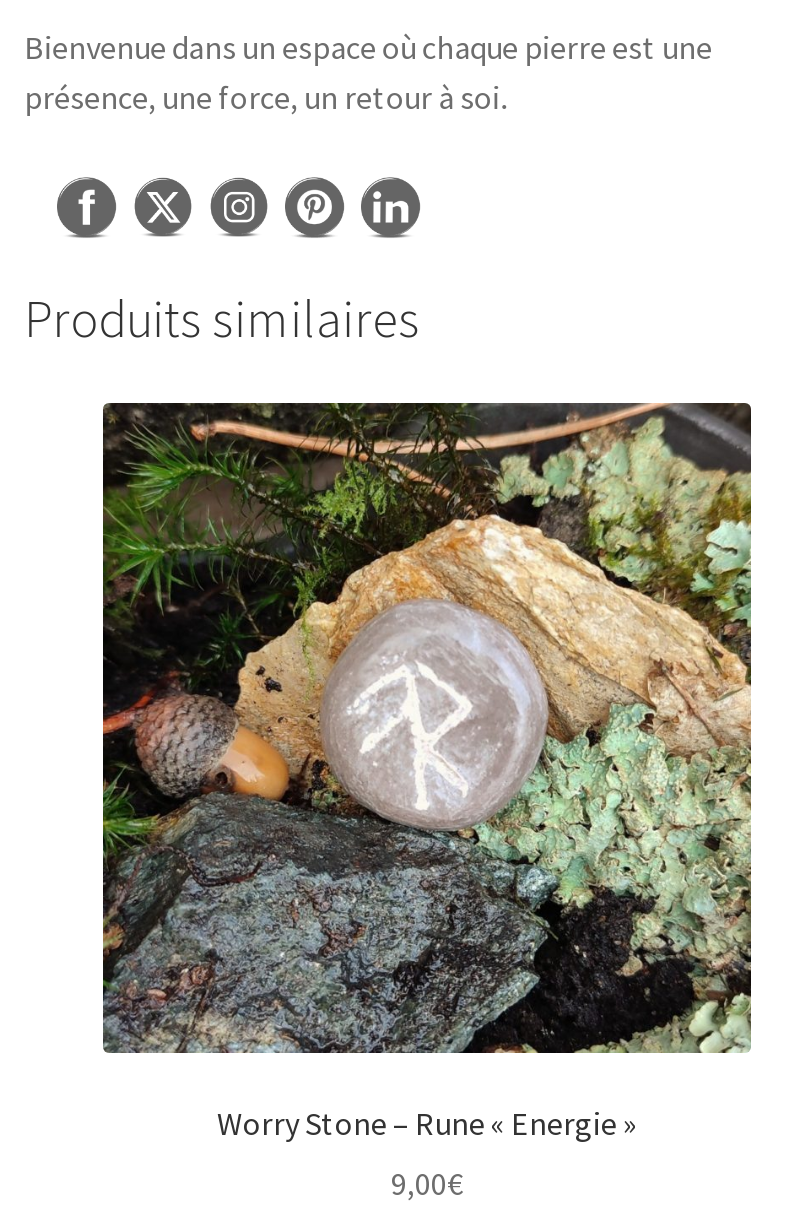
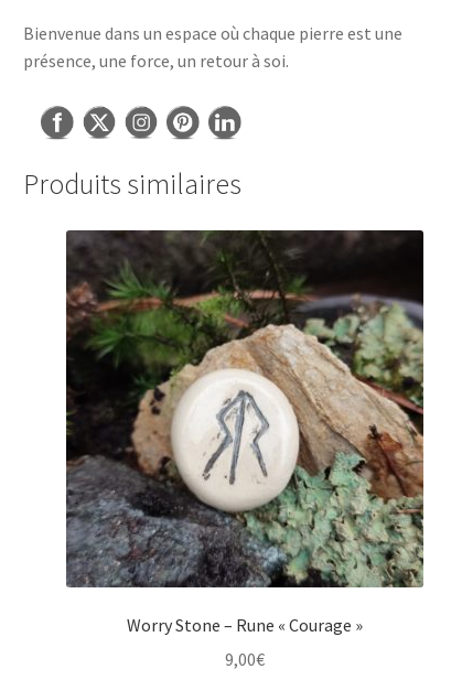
- [image]
- Worry Stone – Rune « Energie »
+ [image]
+ Worry Stone – Rune « Courage »
